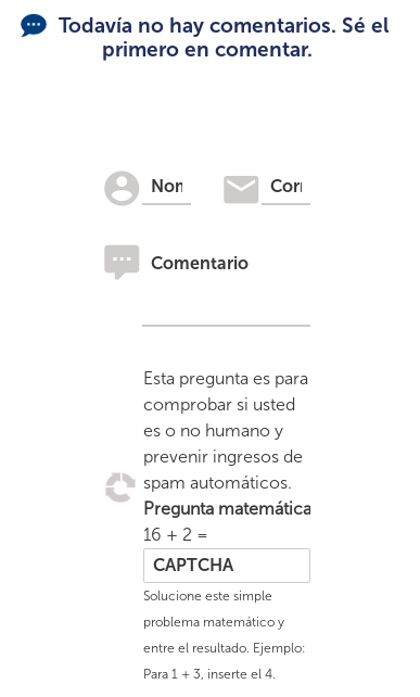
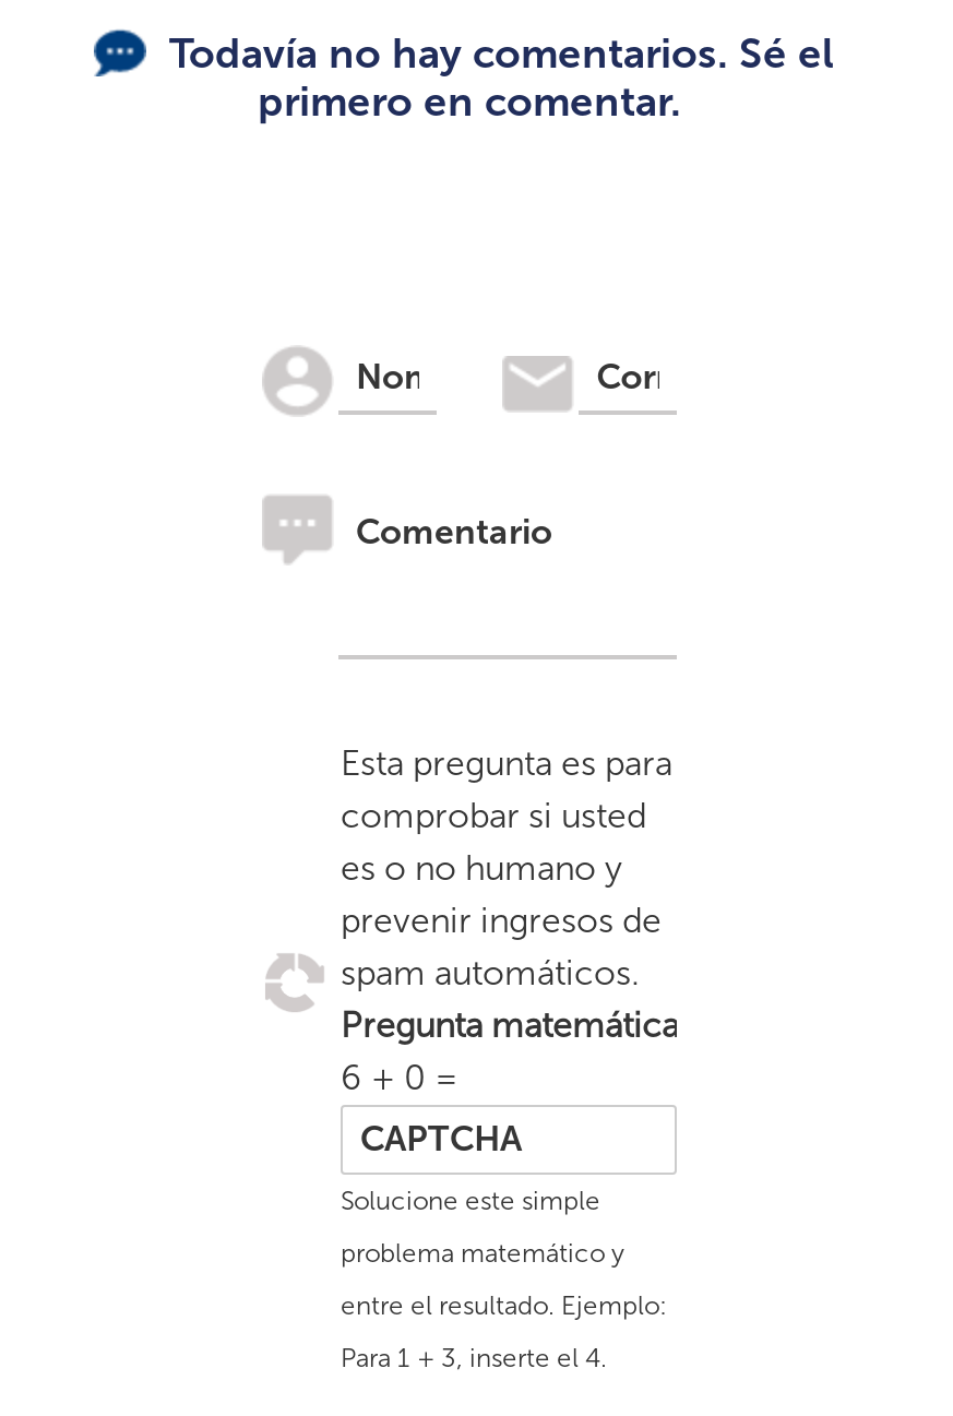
- 16 + 2 =
+ 6 + 0 =
